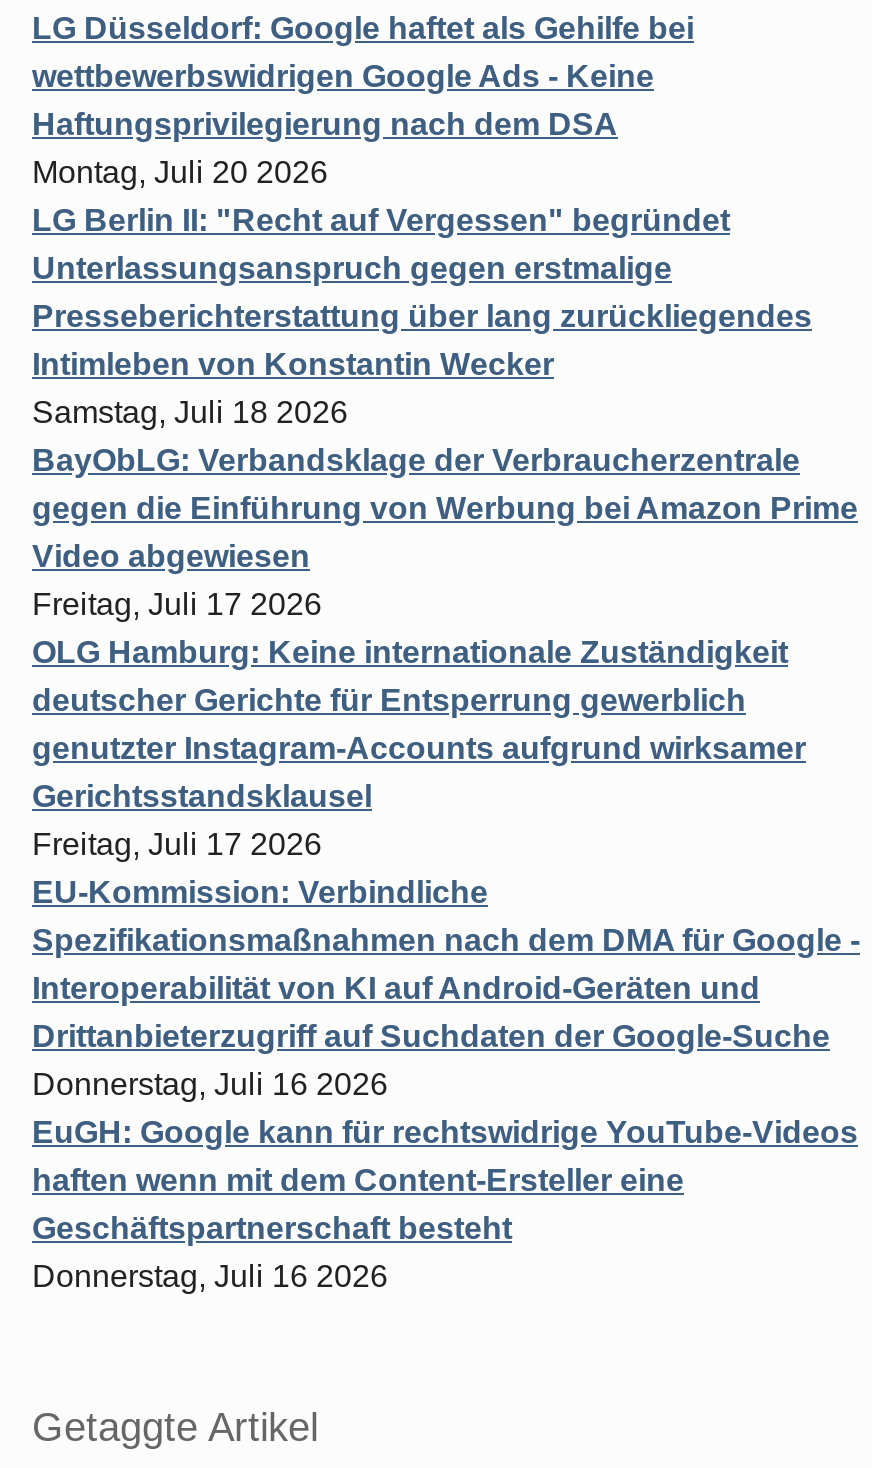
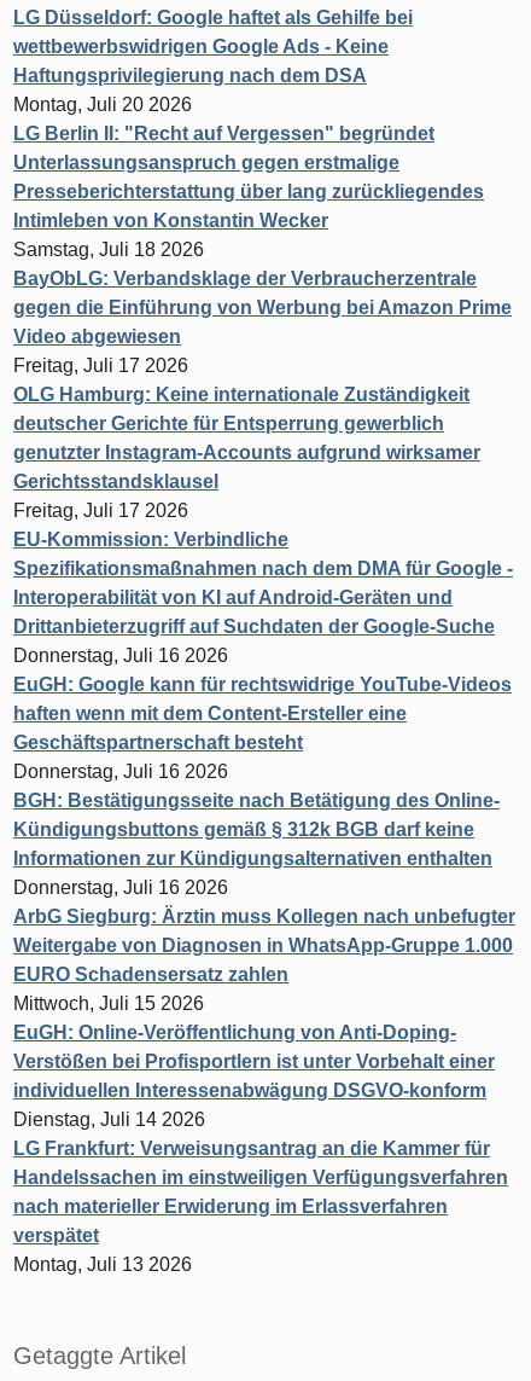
+ BGH: Bestätigungsseite nach Betätigung des Online-
+ Kündigungsbuttons gemäß § 312k BGB darf keine
+ Informationen zur Kündigungsalternativen enthalten
+ Donnerstag, Juli 16 2026
+ ArbG Siegburg: Ärztin muss Kollegen nach unbefugter
+ Weitergabe von Diagnosen in WhatsApp-Gruppe 1.000
+ EURO Schadensersatz zahlen
+ Mittwoch, Juli 15 2026
+ EuGH: Online-Veröffentlichung von Anti-Doping-
+ Verstößen bei Profisportlern ist unter Vorbehalt einer
+ individuellen Interessenabwägung DSGVO-konform
+ Dienstag, Juli 14 2026
+ LG Frankfurt: Verweisungsantrag an die Kammer für
+ Handelssachen im einstweiligen Verfügungsverfahren
+ nach materieller Erwiderung im Erlassverfahren
+ verspätet
+ Montag, Juli 13 2026
